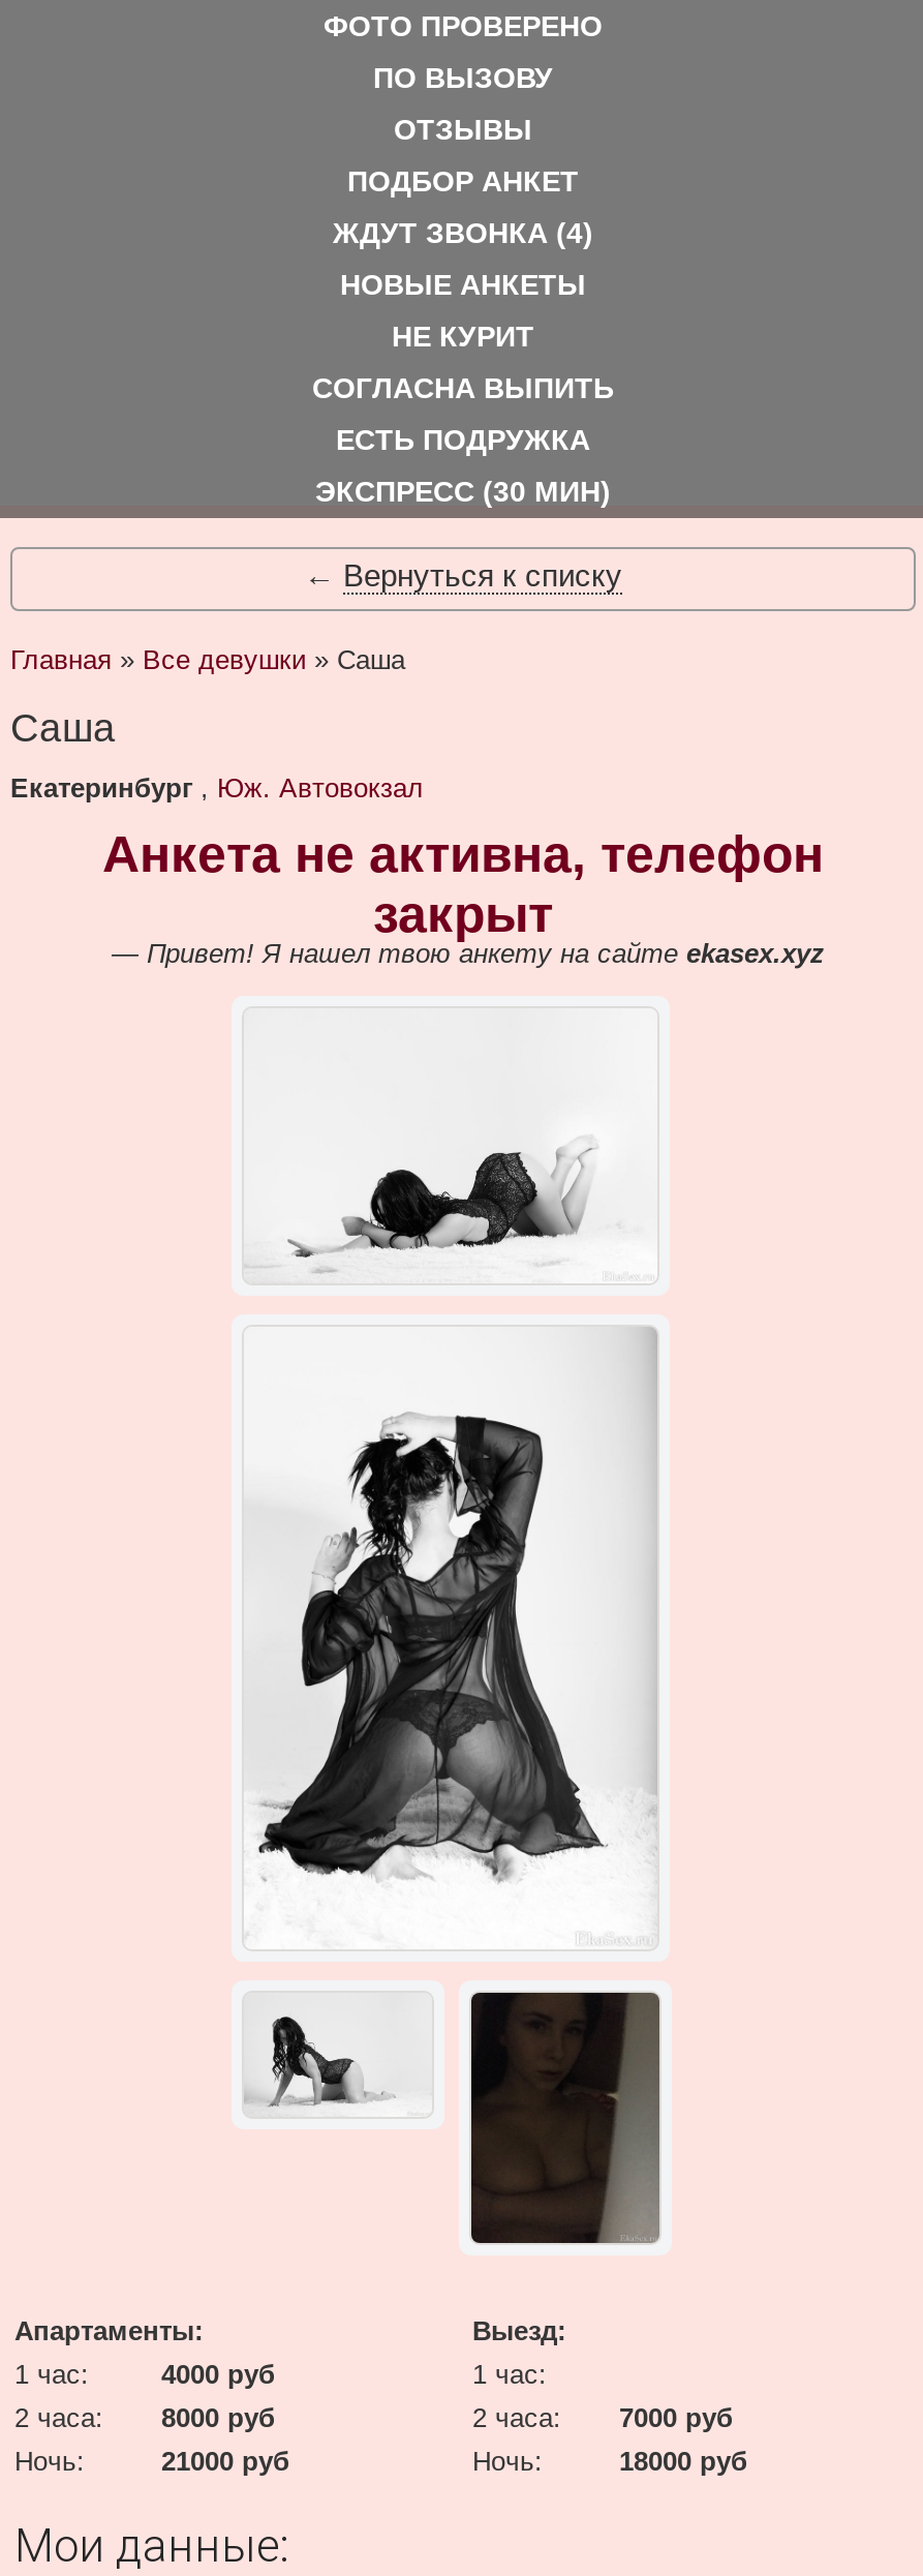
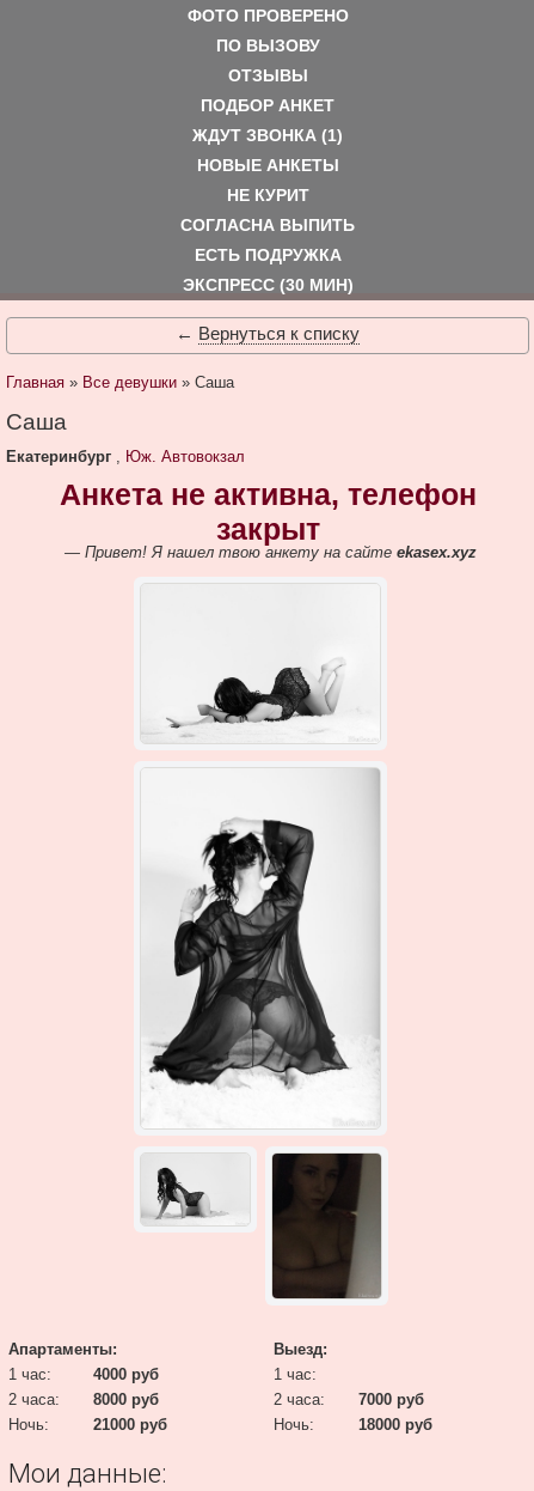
- ЖДУТ ЗВОНКА (4)
+ ЖДУТ ЗВОНКА (1)
